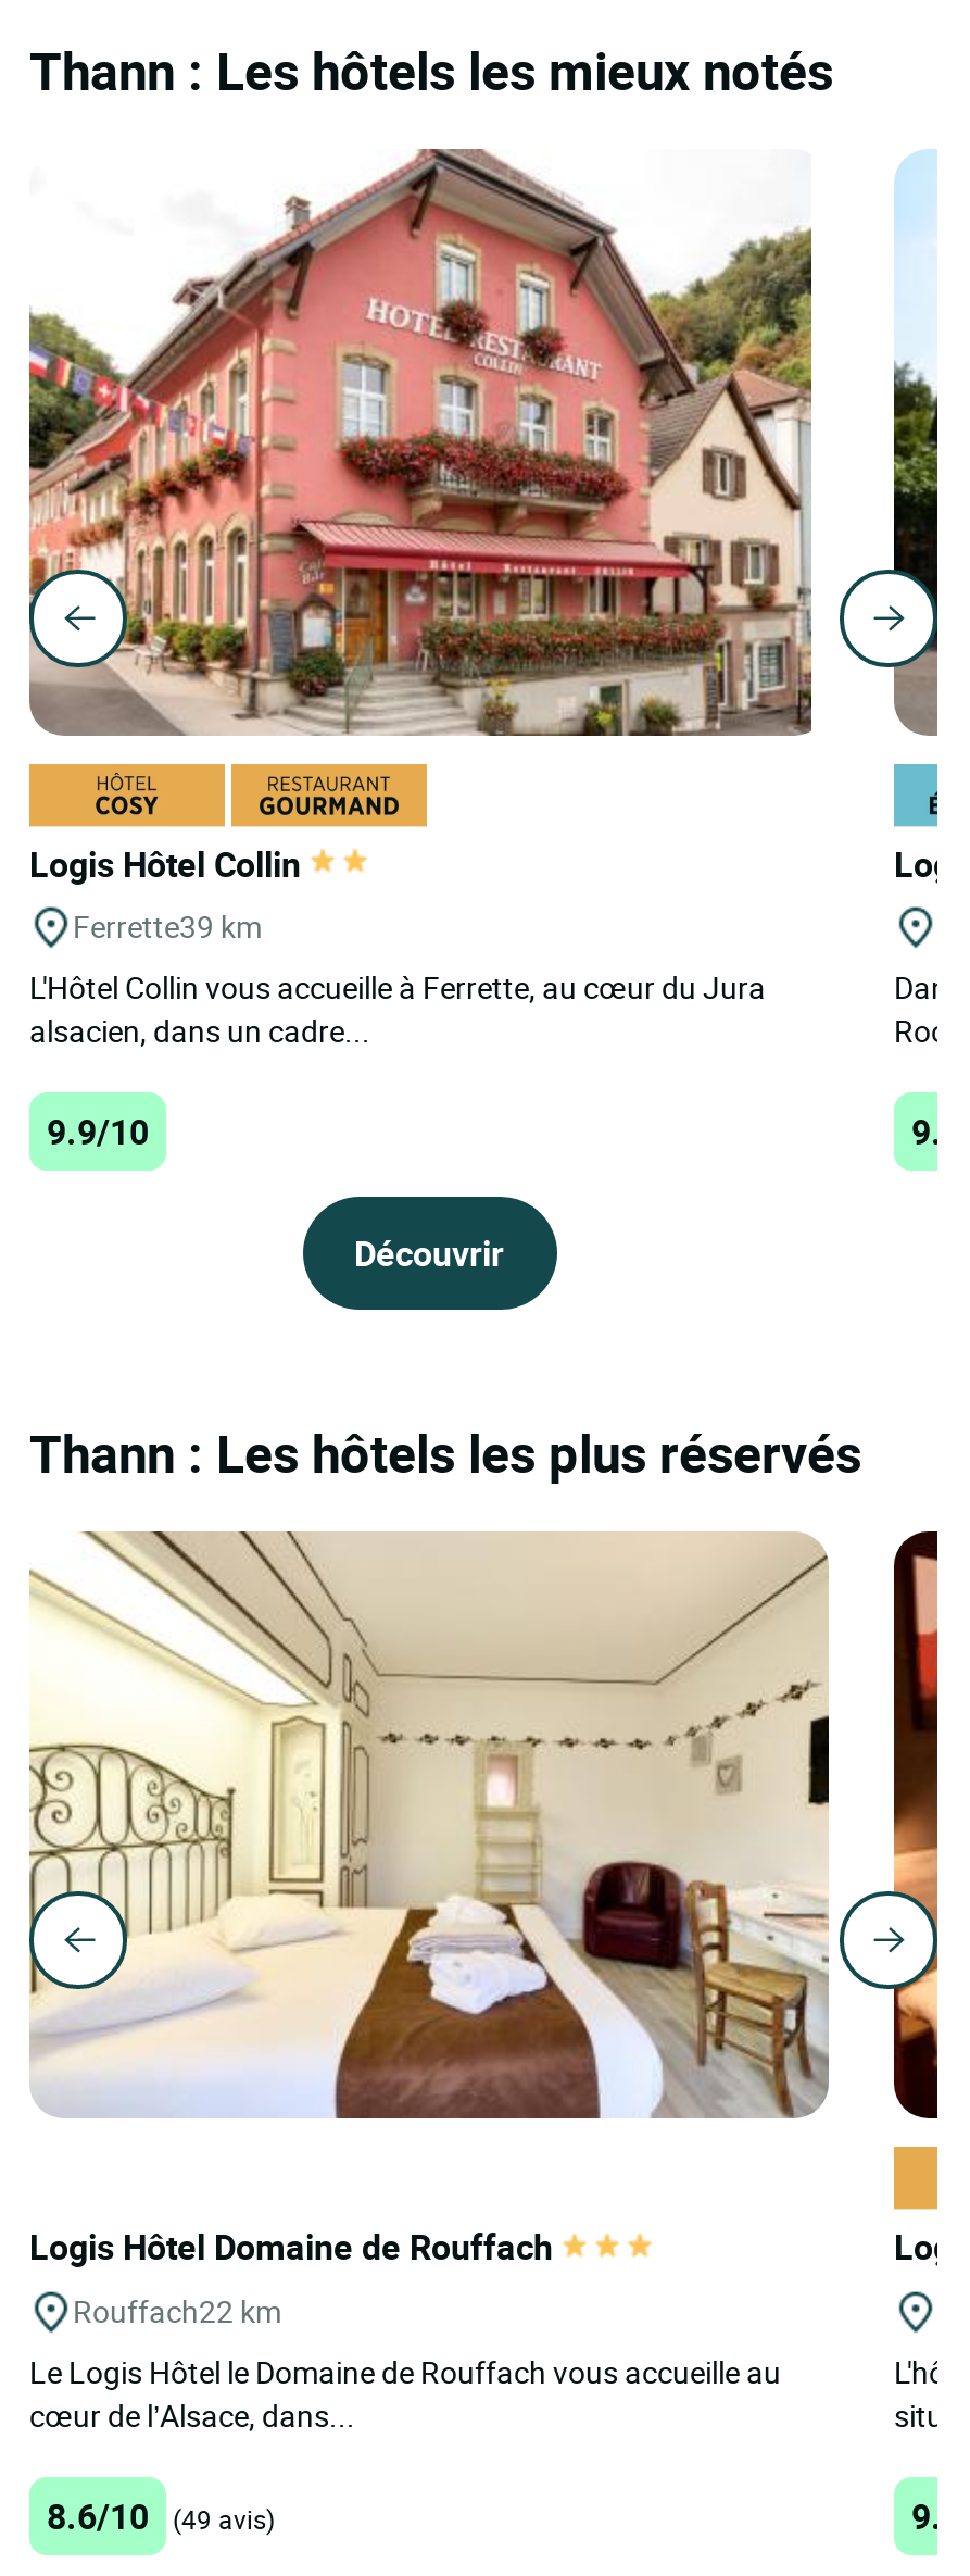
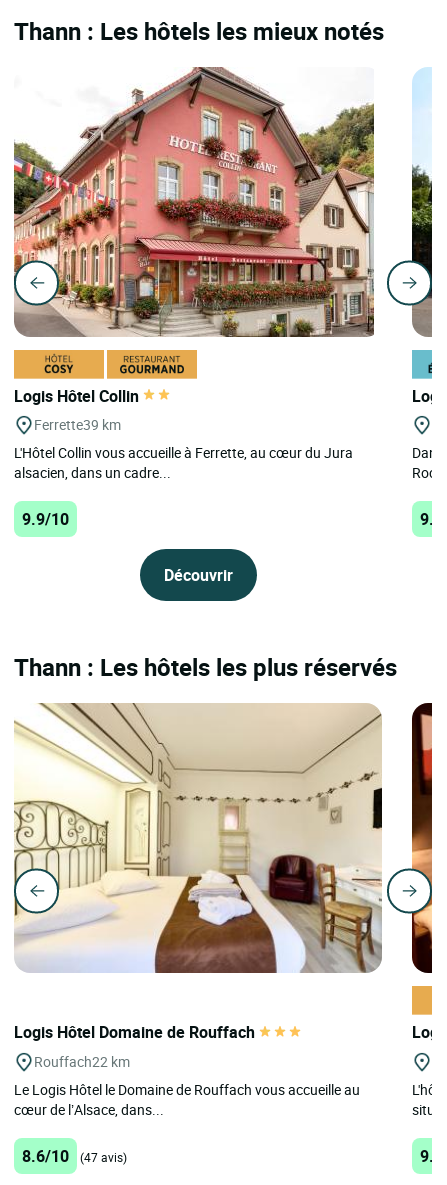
- 8.6/10 (49 avis)
+ 8.6/10 (47 avis)
